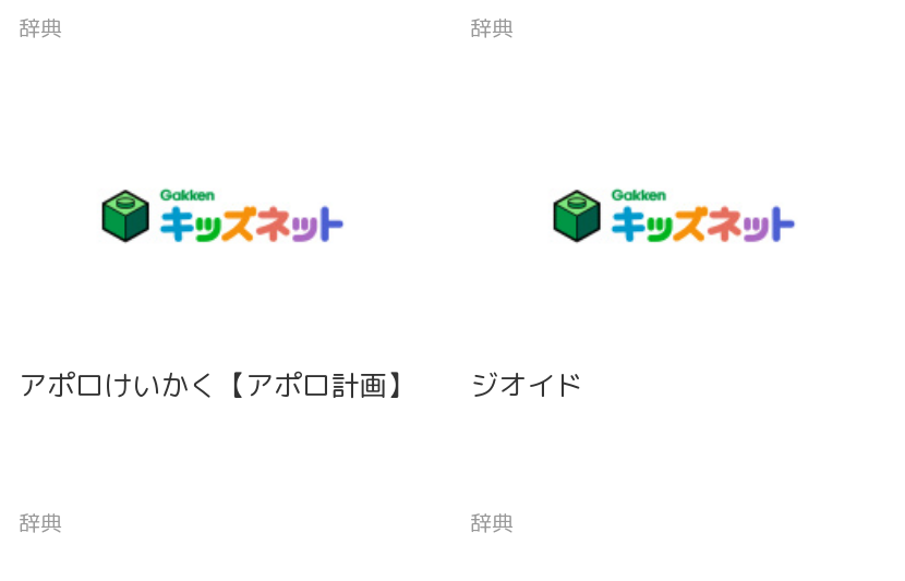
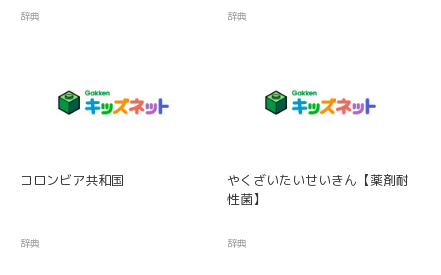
- アポロけいかく【アポロ計画】
+ コロンビア共和国

- ジオイド
+ やくざいたいせいきん【薬剤耐
+ 性菌】
